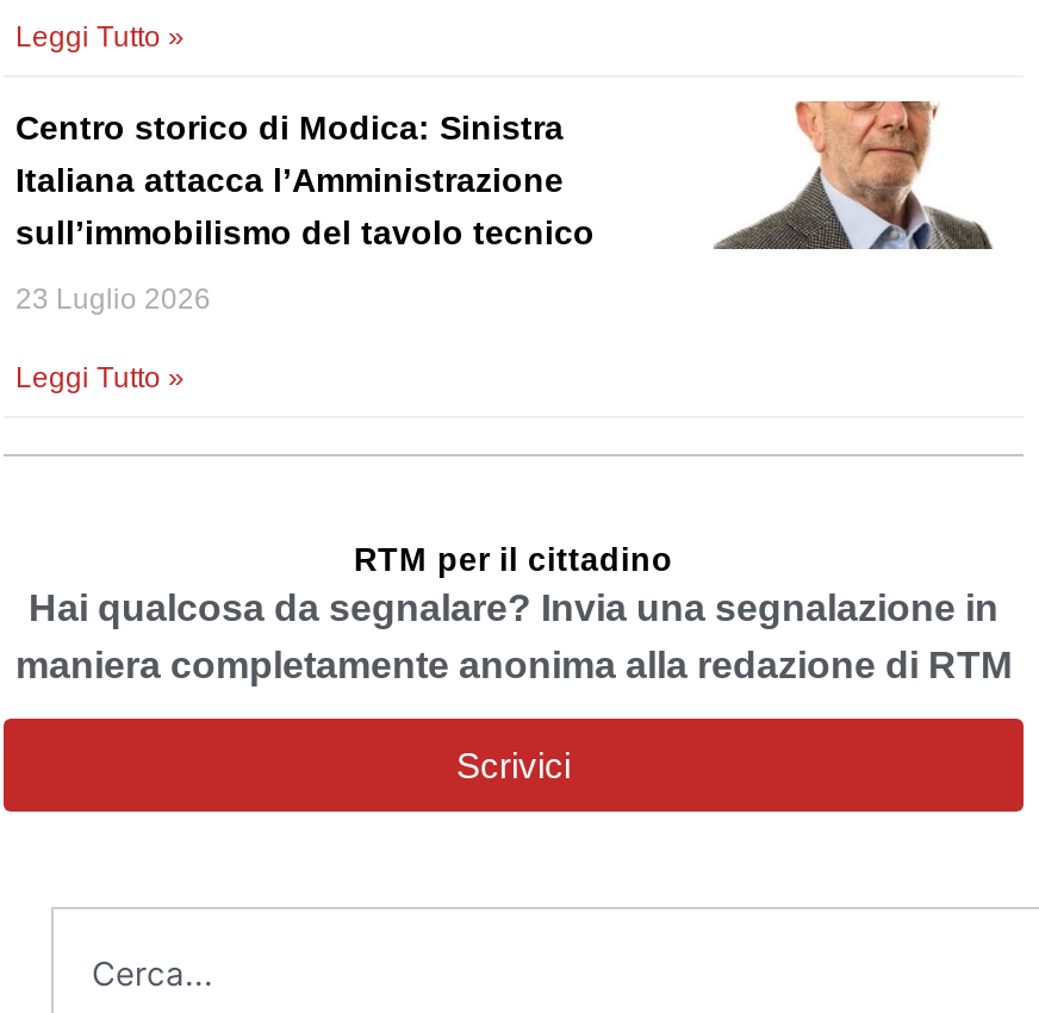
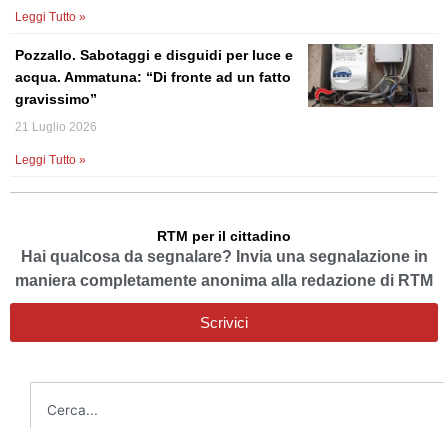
- Centro storico di Modica: Sinistra
- Italiana attacca l’Amministrazione
- sull’immobilismo del tavolo tecnico
+ Pozzallo. Sabotaggi e disguidi per luce e
+ acqua. Ammatuna: “Di fronte ad un fatto
+ gravissimo”

- [image]
+ [image]

- 23 Luglio 2026
+ 21 Luglio 2026
